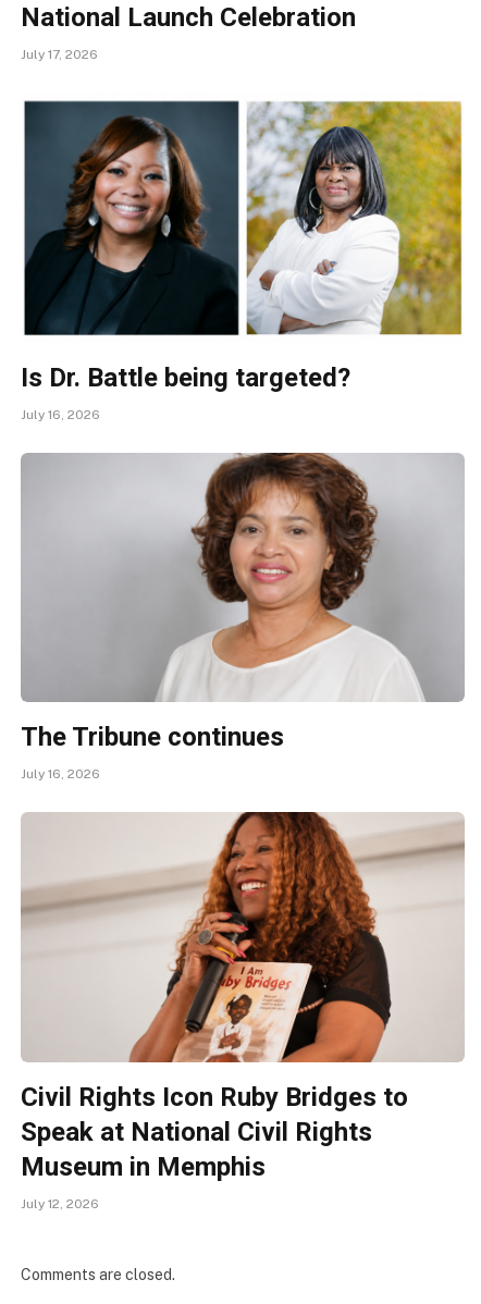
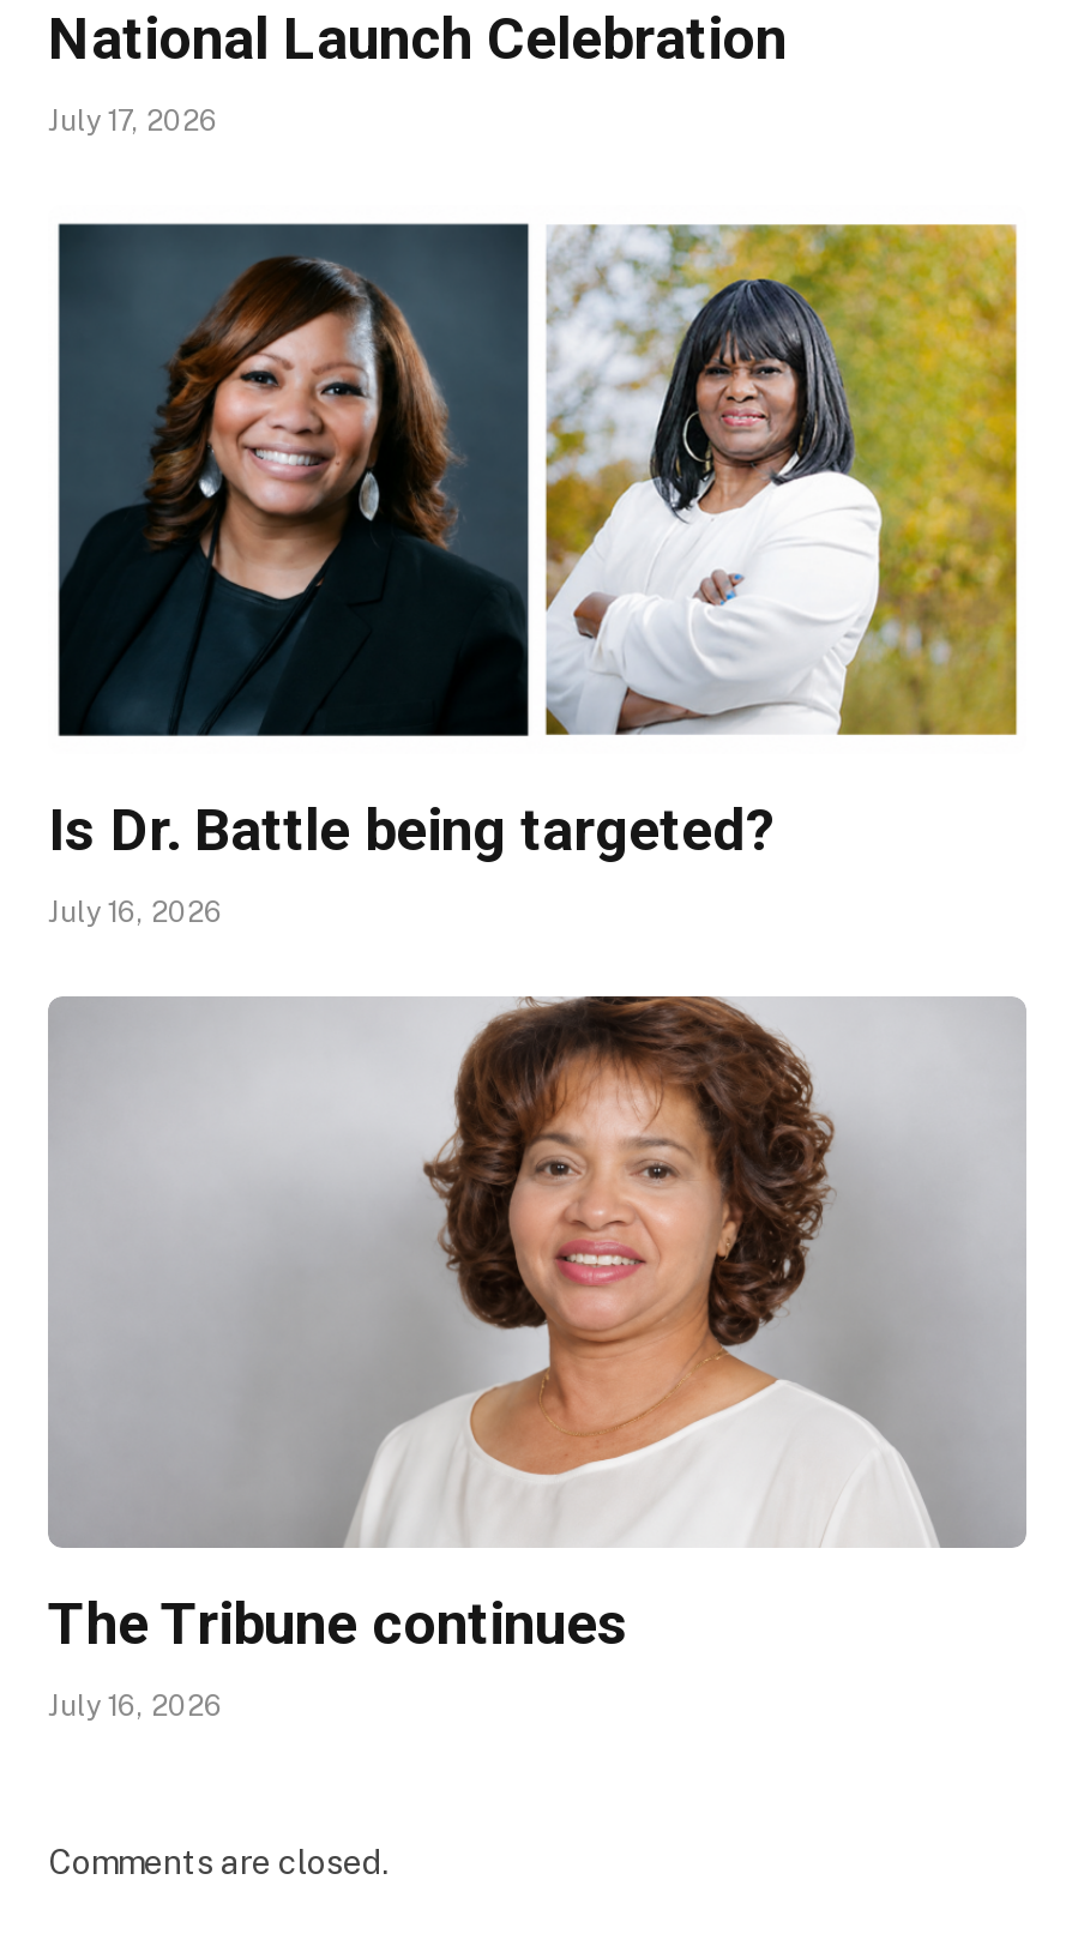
- [image]
- Civil Rights Icon Ruby Bridges to
- Speak at National Civil Rights
- Museum in Memphis
- July 12, 2026
